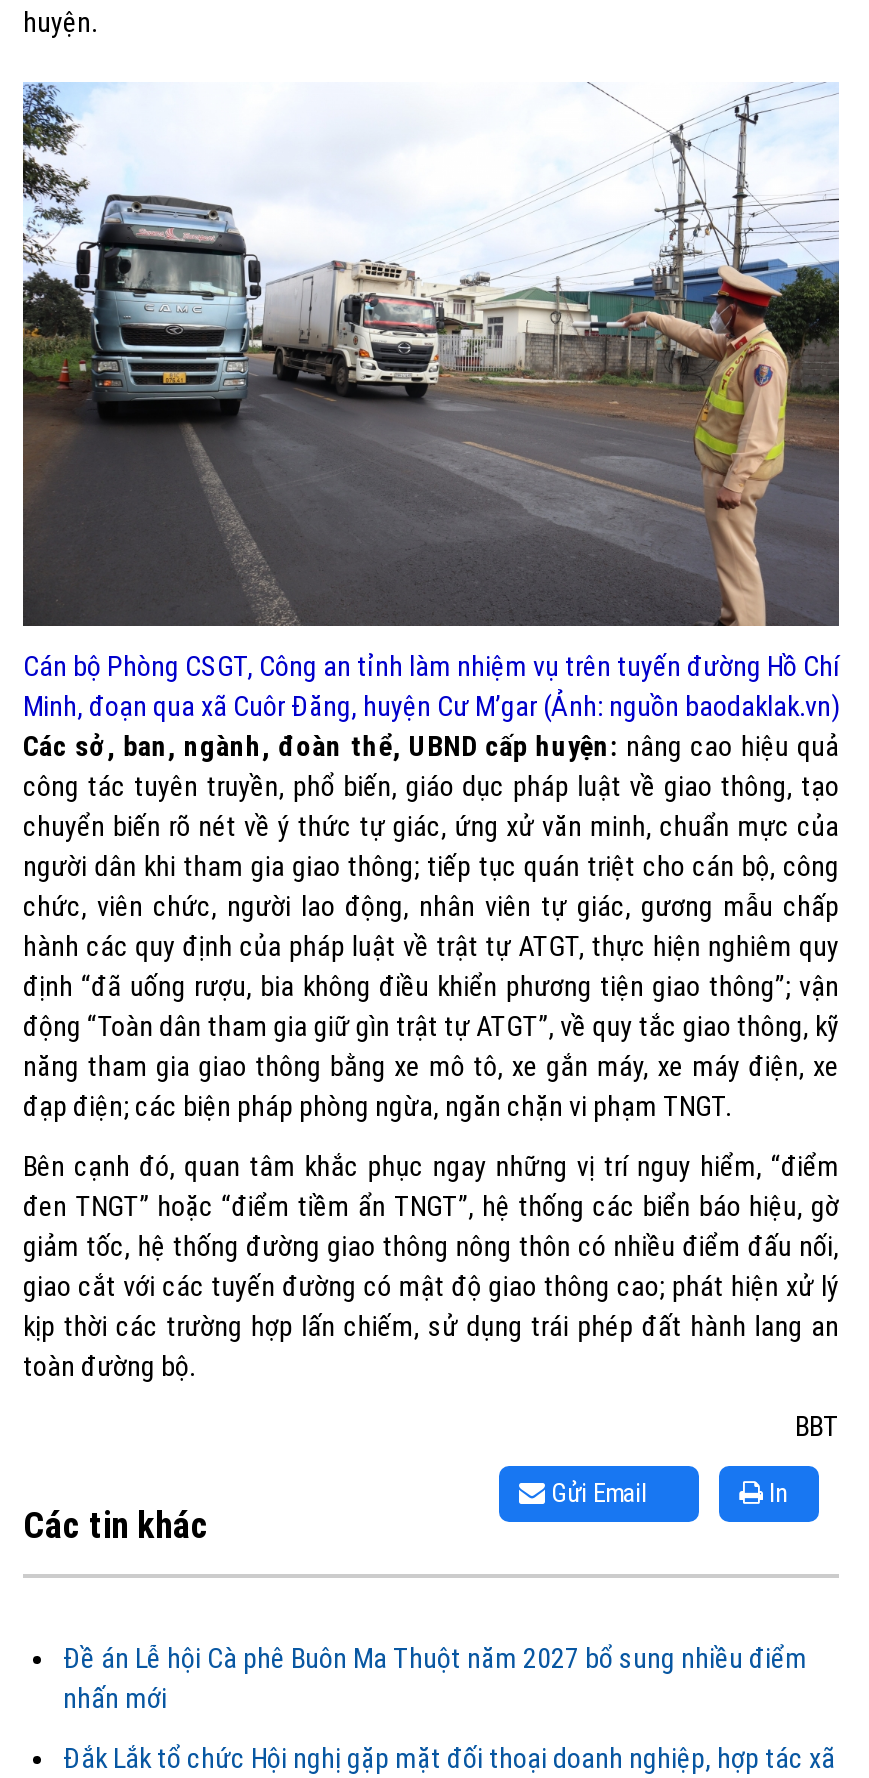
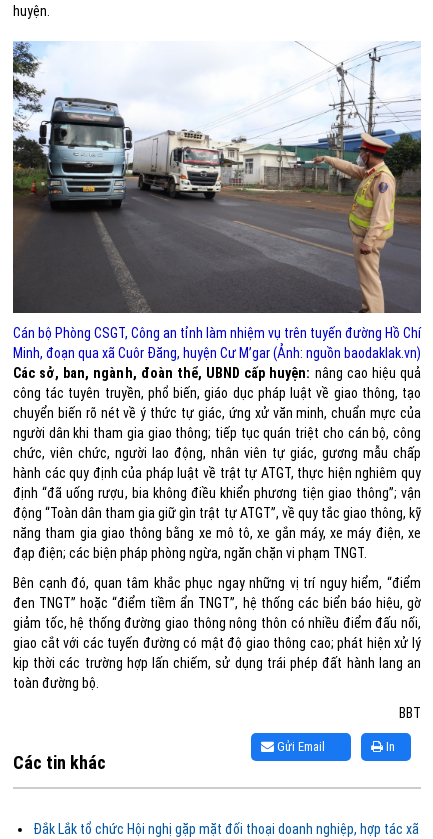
- Đề án Lễ hội Cà phê Buôn Ma Thuột năm 2027 bổ sung nhiều điểm
- nhấn mới
